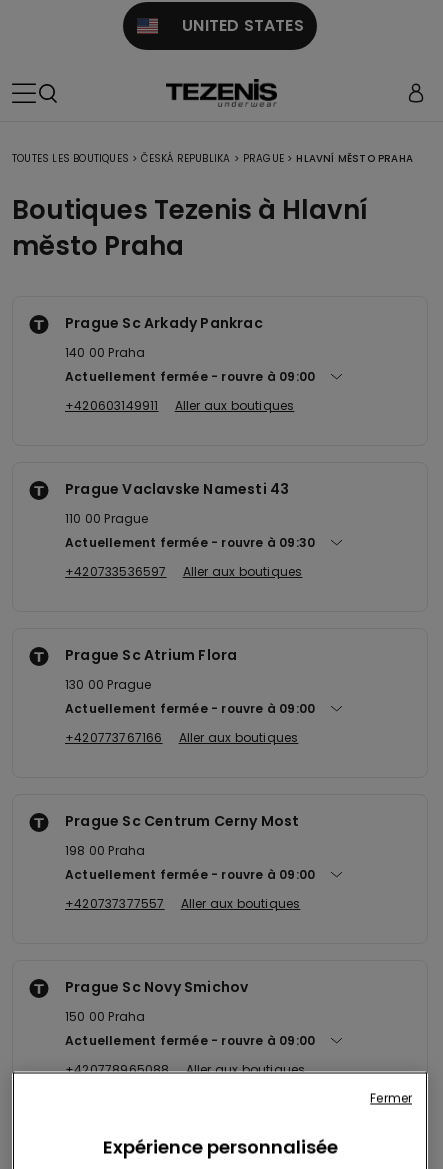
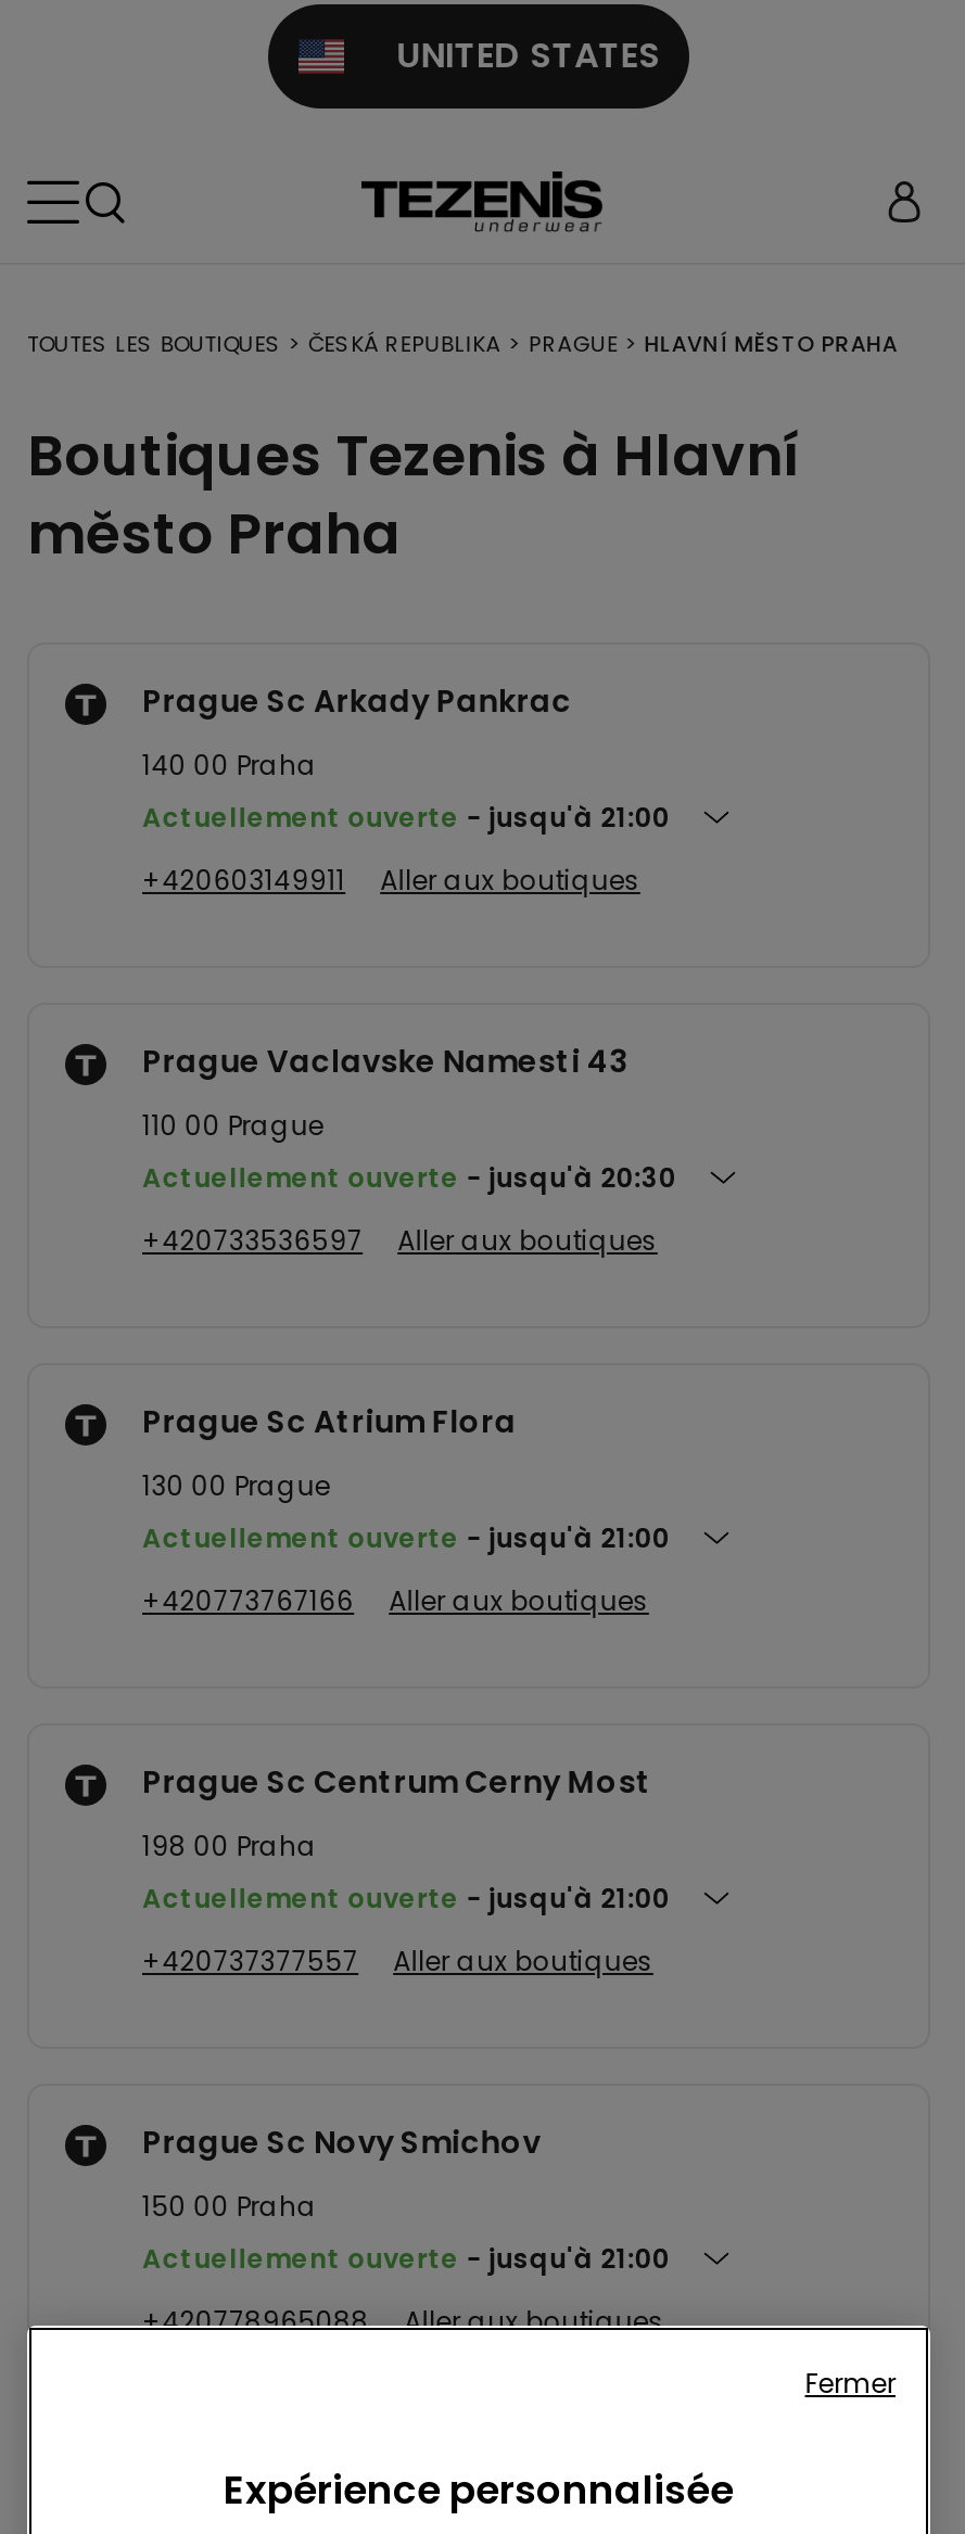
- Actuellement fermée
- rouvre à 09:00
+ Actuellement ouverte
+ jusqu'à 21:00

- Actuellement fermée
- rouvre à 09:30
+ Actuellement ouverte
+ jusqu'à 20:30

- Actuellement fermée
- rouvre à 09:00
+ Actuellement ouverte
+ jusqu'à 21:00

- Actuellement fermée
- rouvre à 09:00
+ Actuellement ouverte
+ jusqu'à 21:00

- Actuellement fermée
- rouvre à 09:00
+ Actuellement ouverte
+ jusqu'à 21:00
